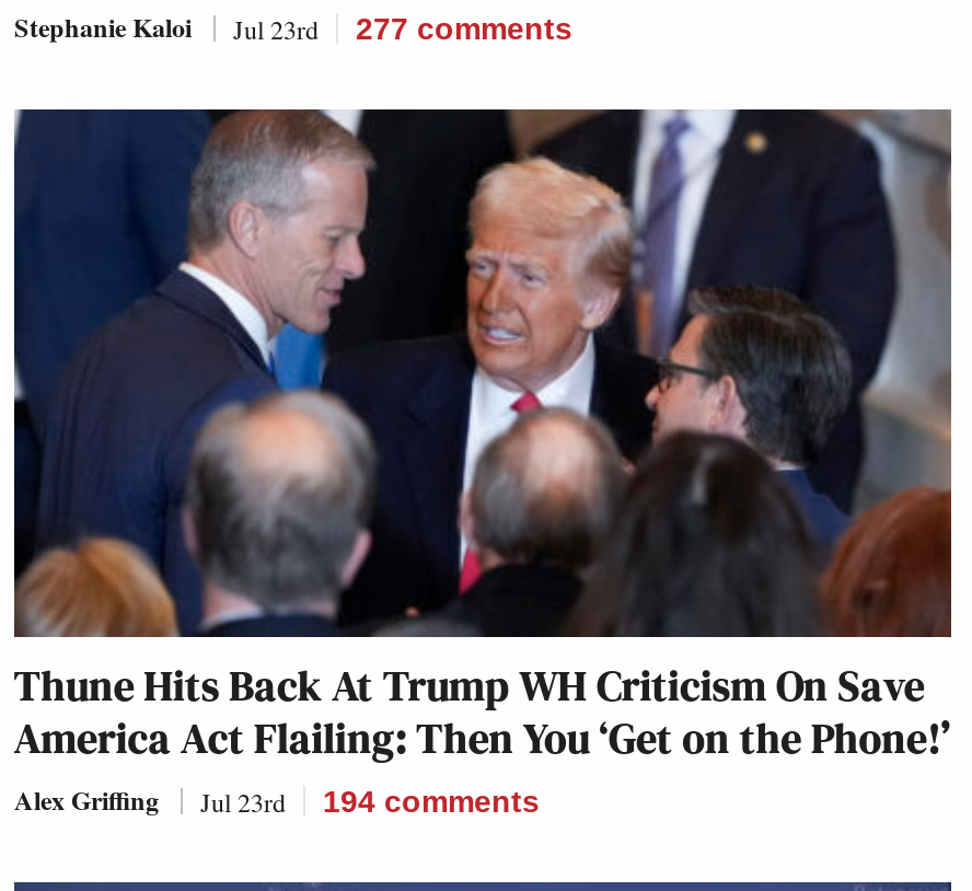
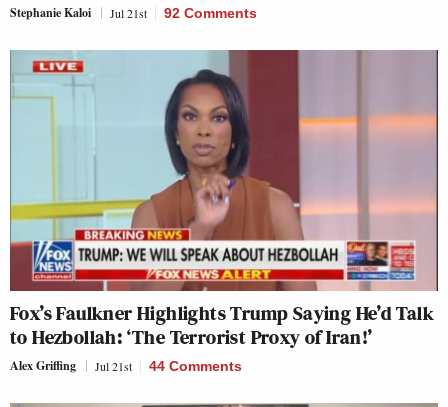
- Jul 23rd
- 277 comments
+ Jul 21st
+ 92 Comments

- [image]
- Thune Hits Back At Trump WH Criticism On Save
- America Act Flailing: Then You ‘Get on the Phone!’
+ [image]
+ Fox’s Faulkner Highlights Trump Saying He’d Talk
+ to Hezbollah: ‘The Terrorist Proxy of Iran!’

- Jul 23rd
- 194 comments
+ Jul 21st
+ 44 Comments
